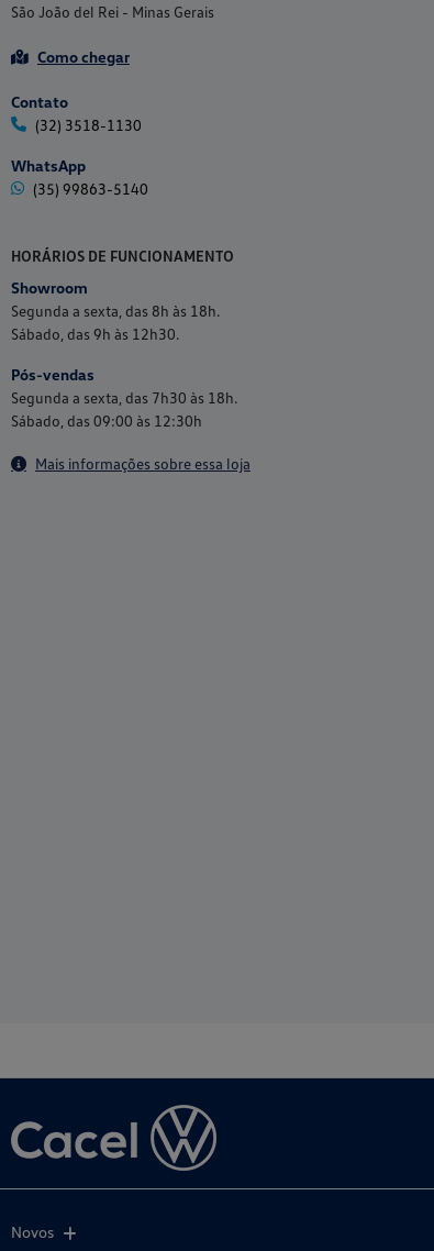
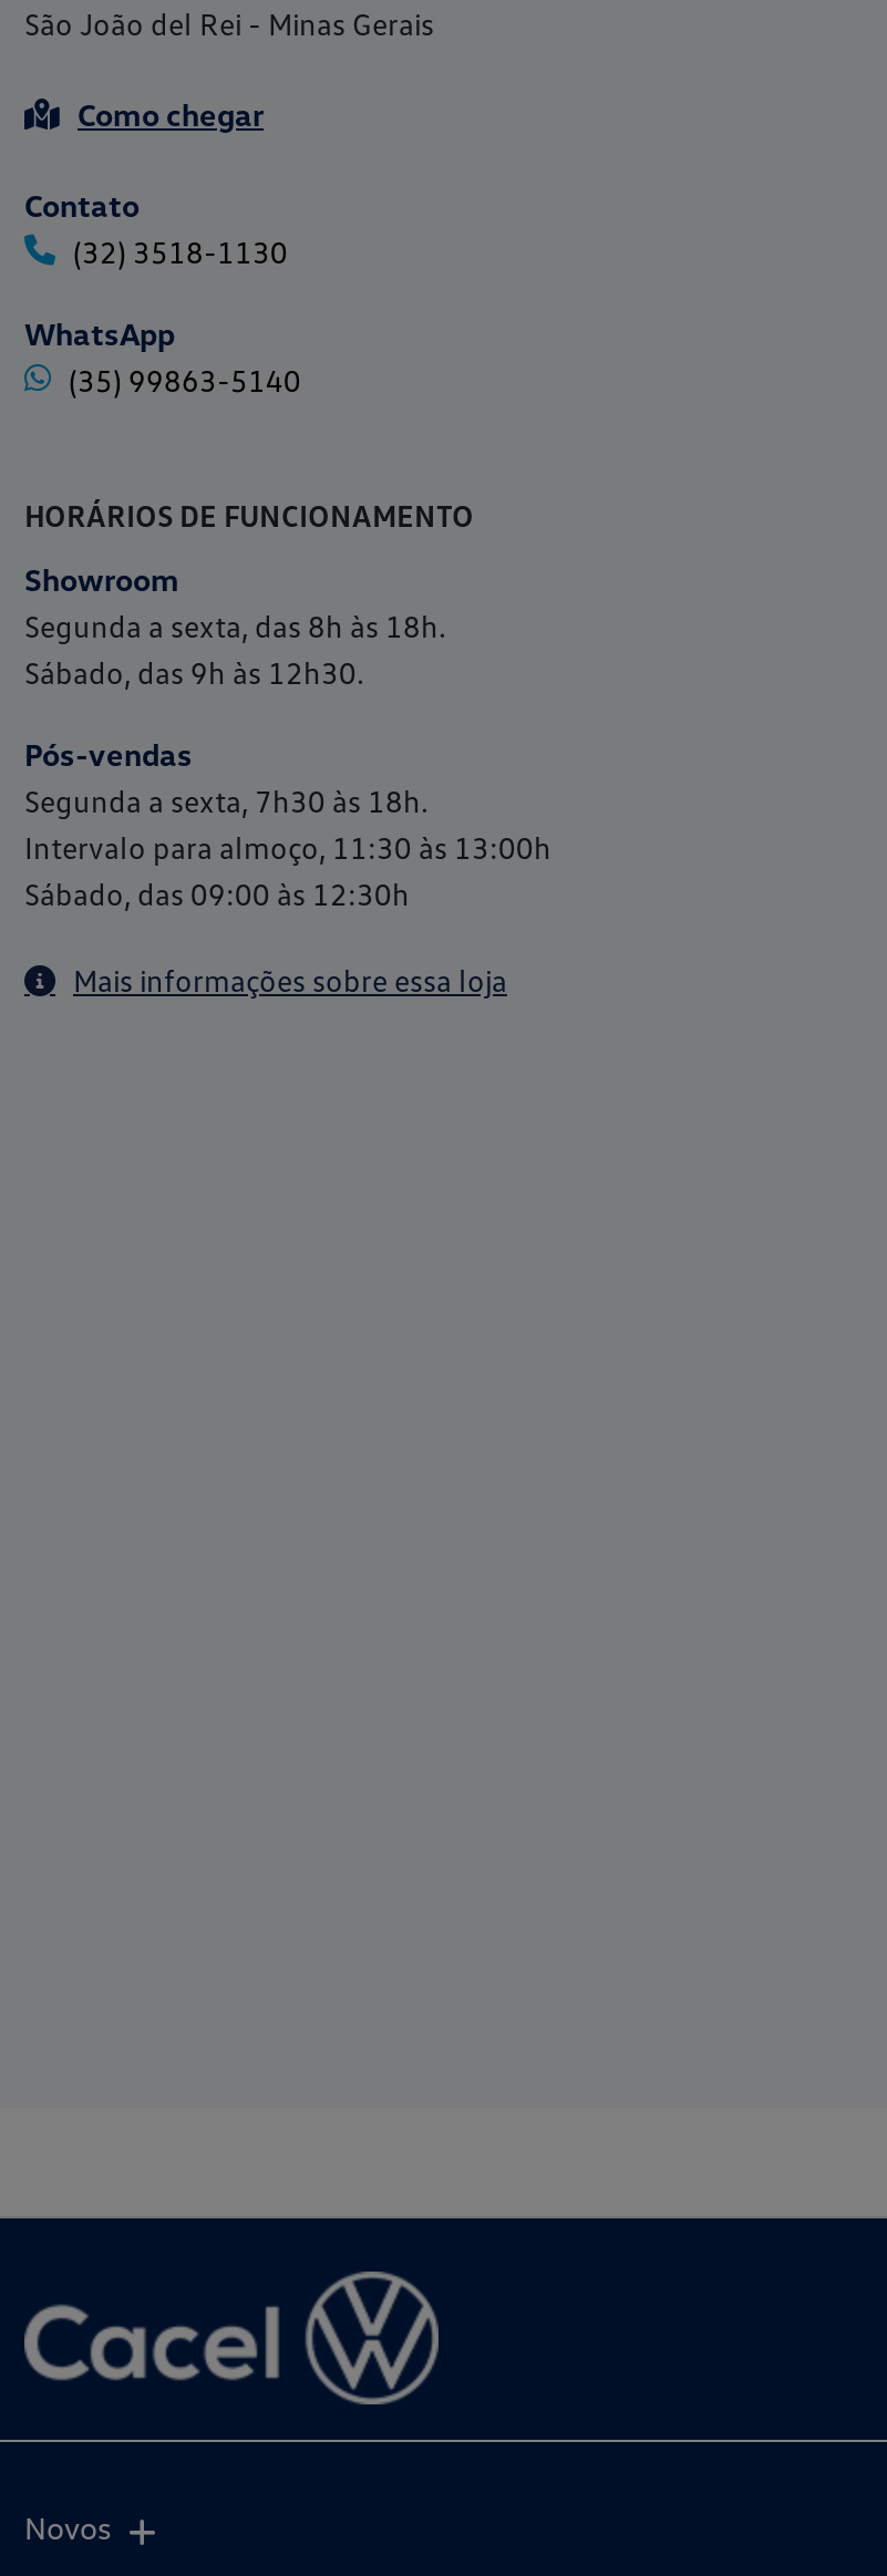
- Segunda a sexta, das 7h30 às 18h.
+ Segunda a sexta, 7h30 às 18h.
+ Intervalo para almoço, 11:30 às 13:00h
